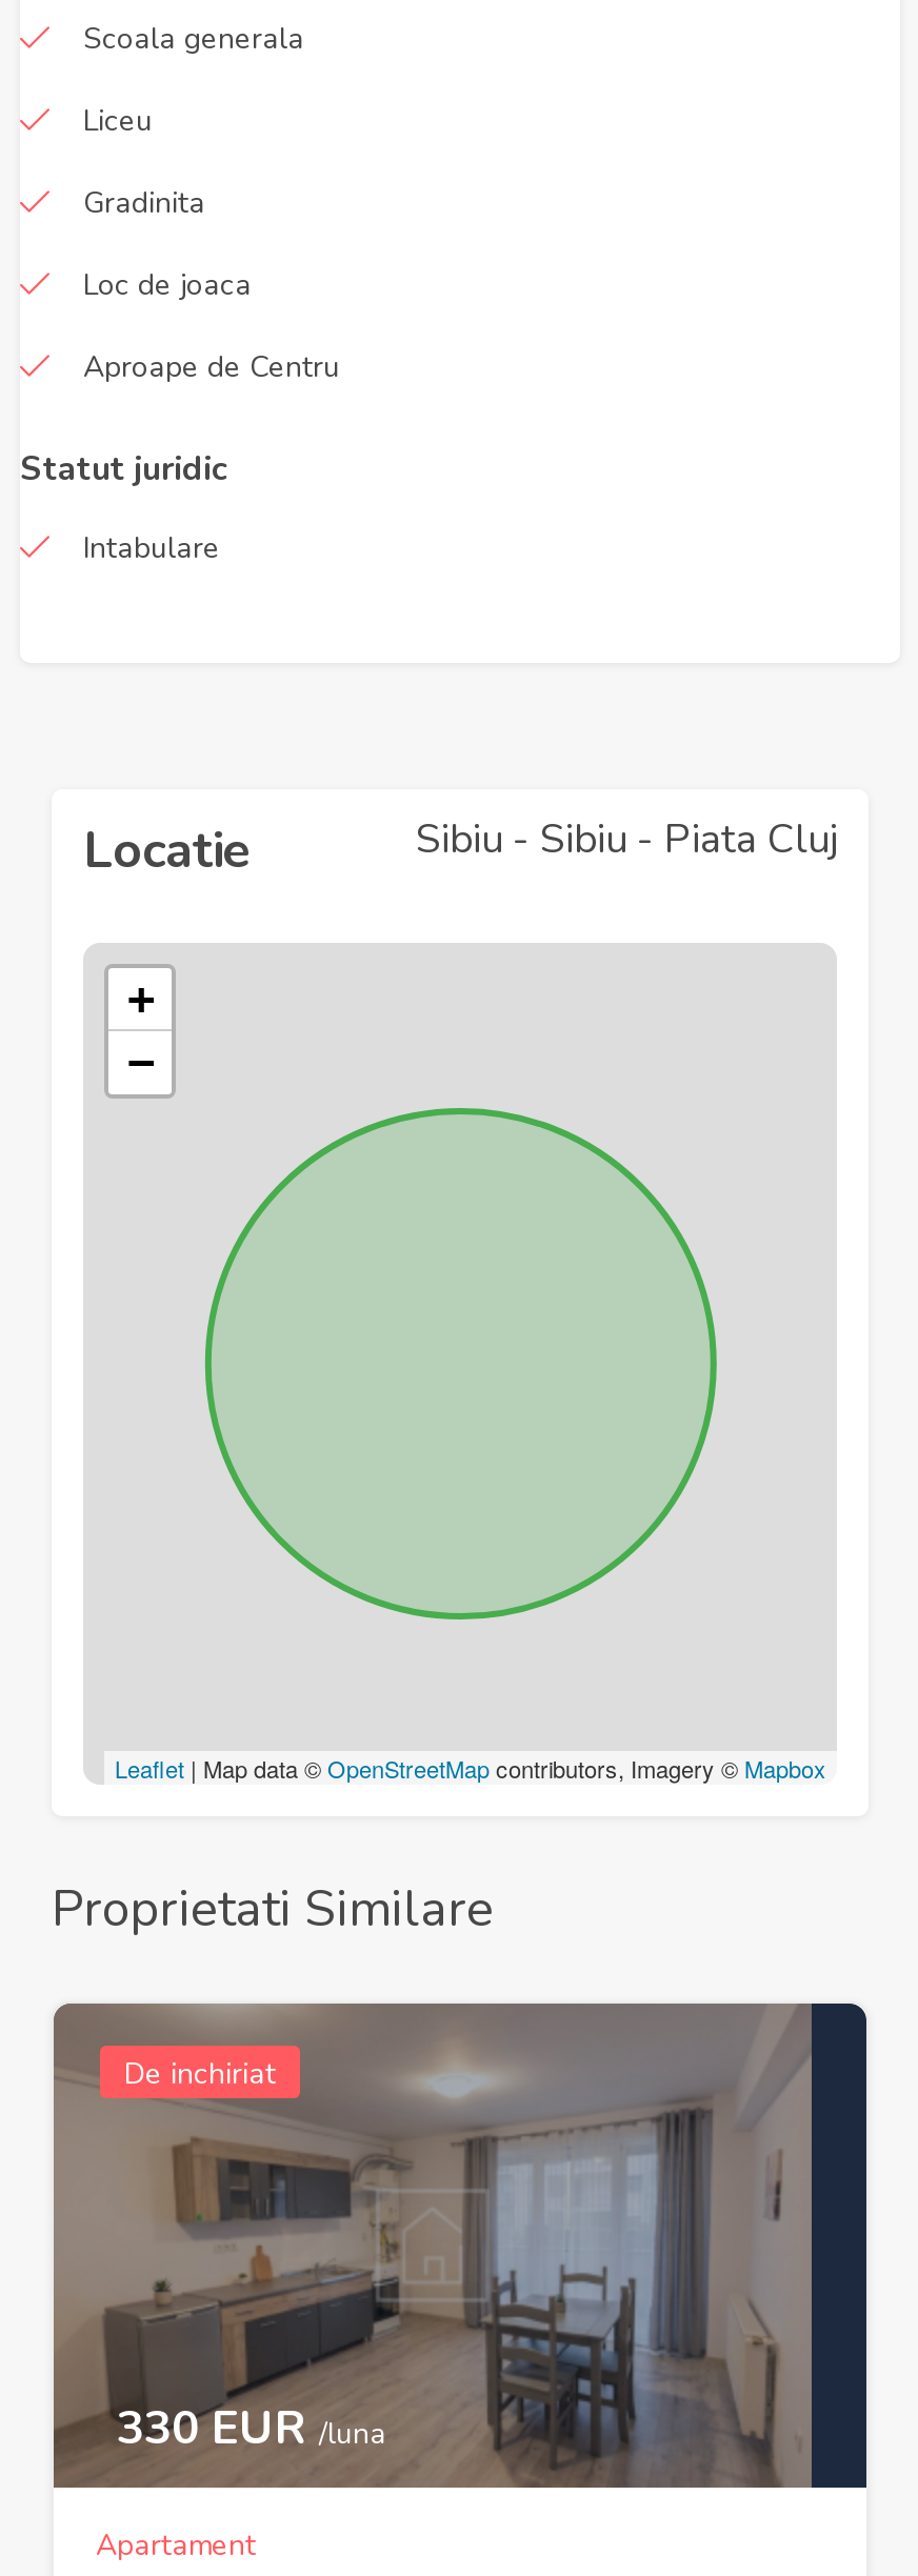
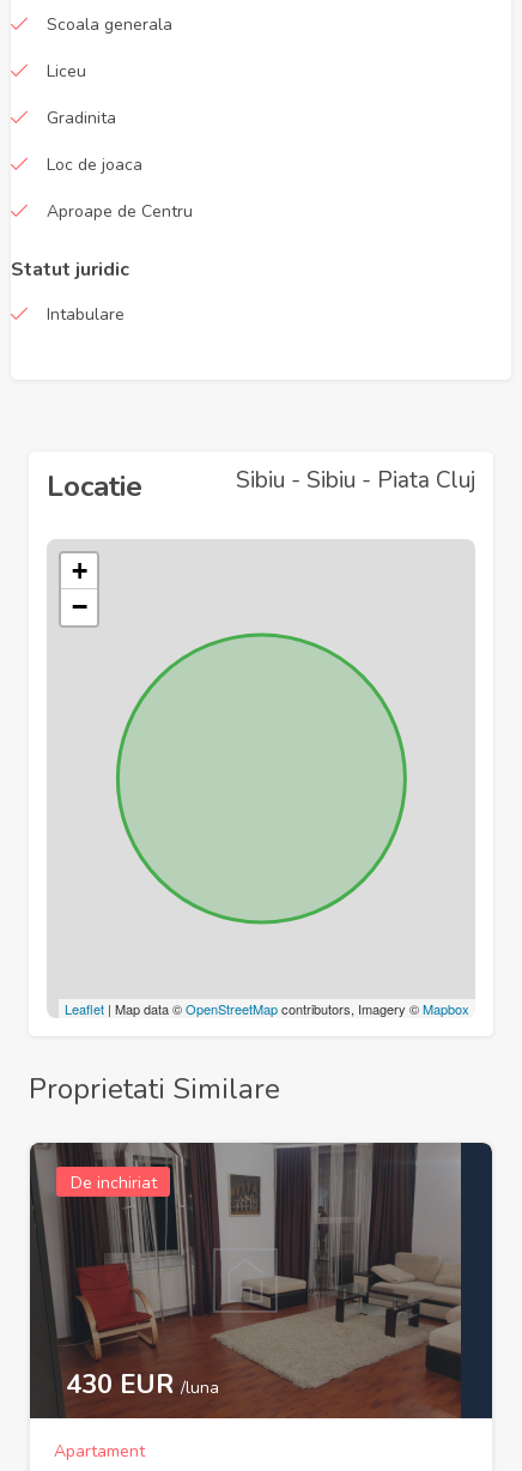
- [image]
- 330 EUR /luna
+ [image]
+ 430 EUR /luna
